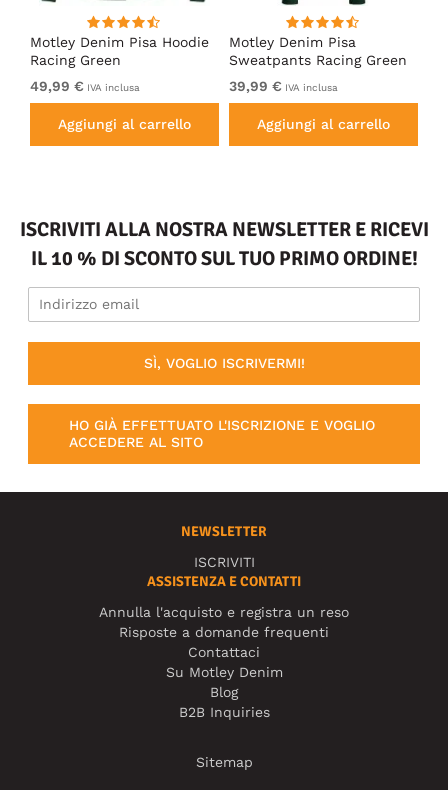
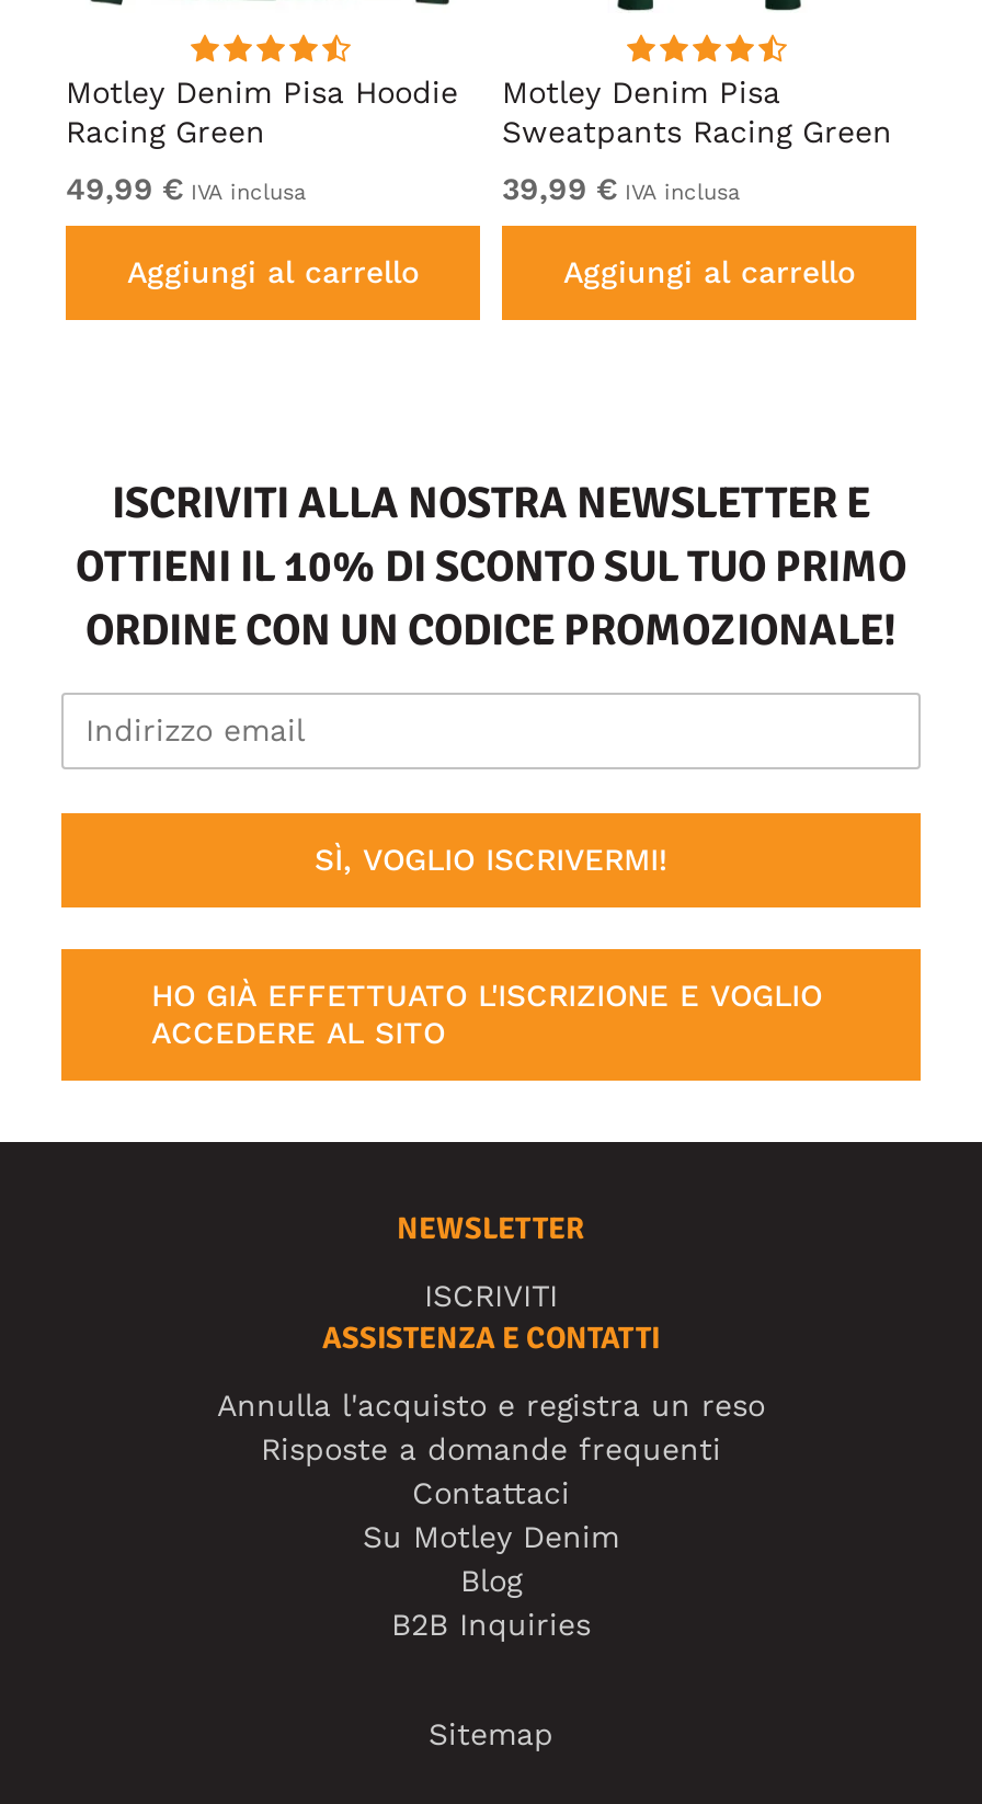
- ISCRIVITI ALLA NOSTRA NEWSLETTER E RICEVI
- IL 10 % DI SCONTO SUL TUO PRIMO ORDINE!
+ ISCRIVITI ALLA NOSTRA NEWSLETTER E
+ OTTIENI IL 10% DI SCONTO SUL TUO PRIMO
+ ORDINE CON UN CODICE PROMOZIONALE!
